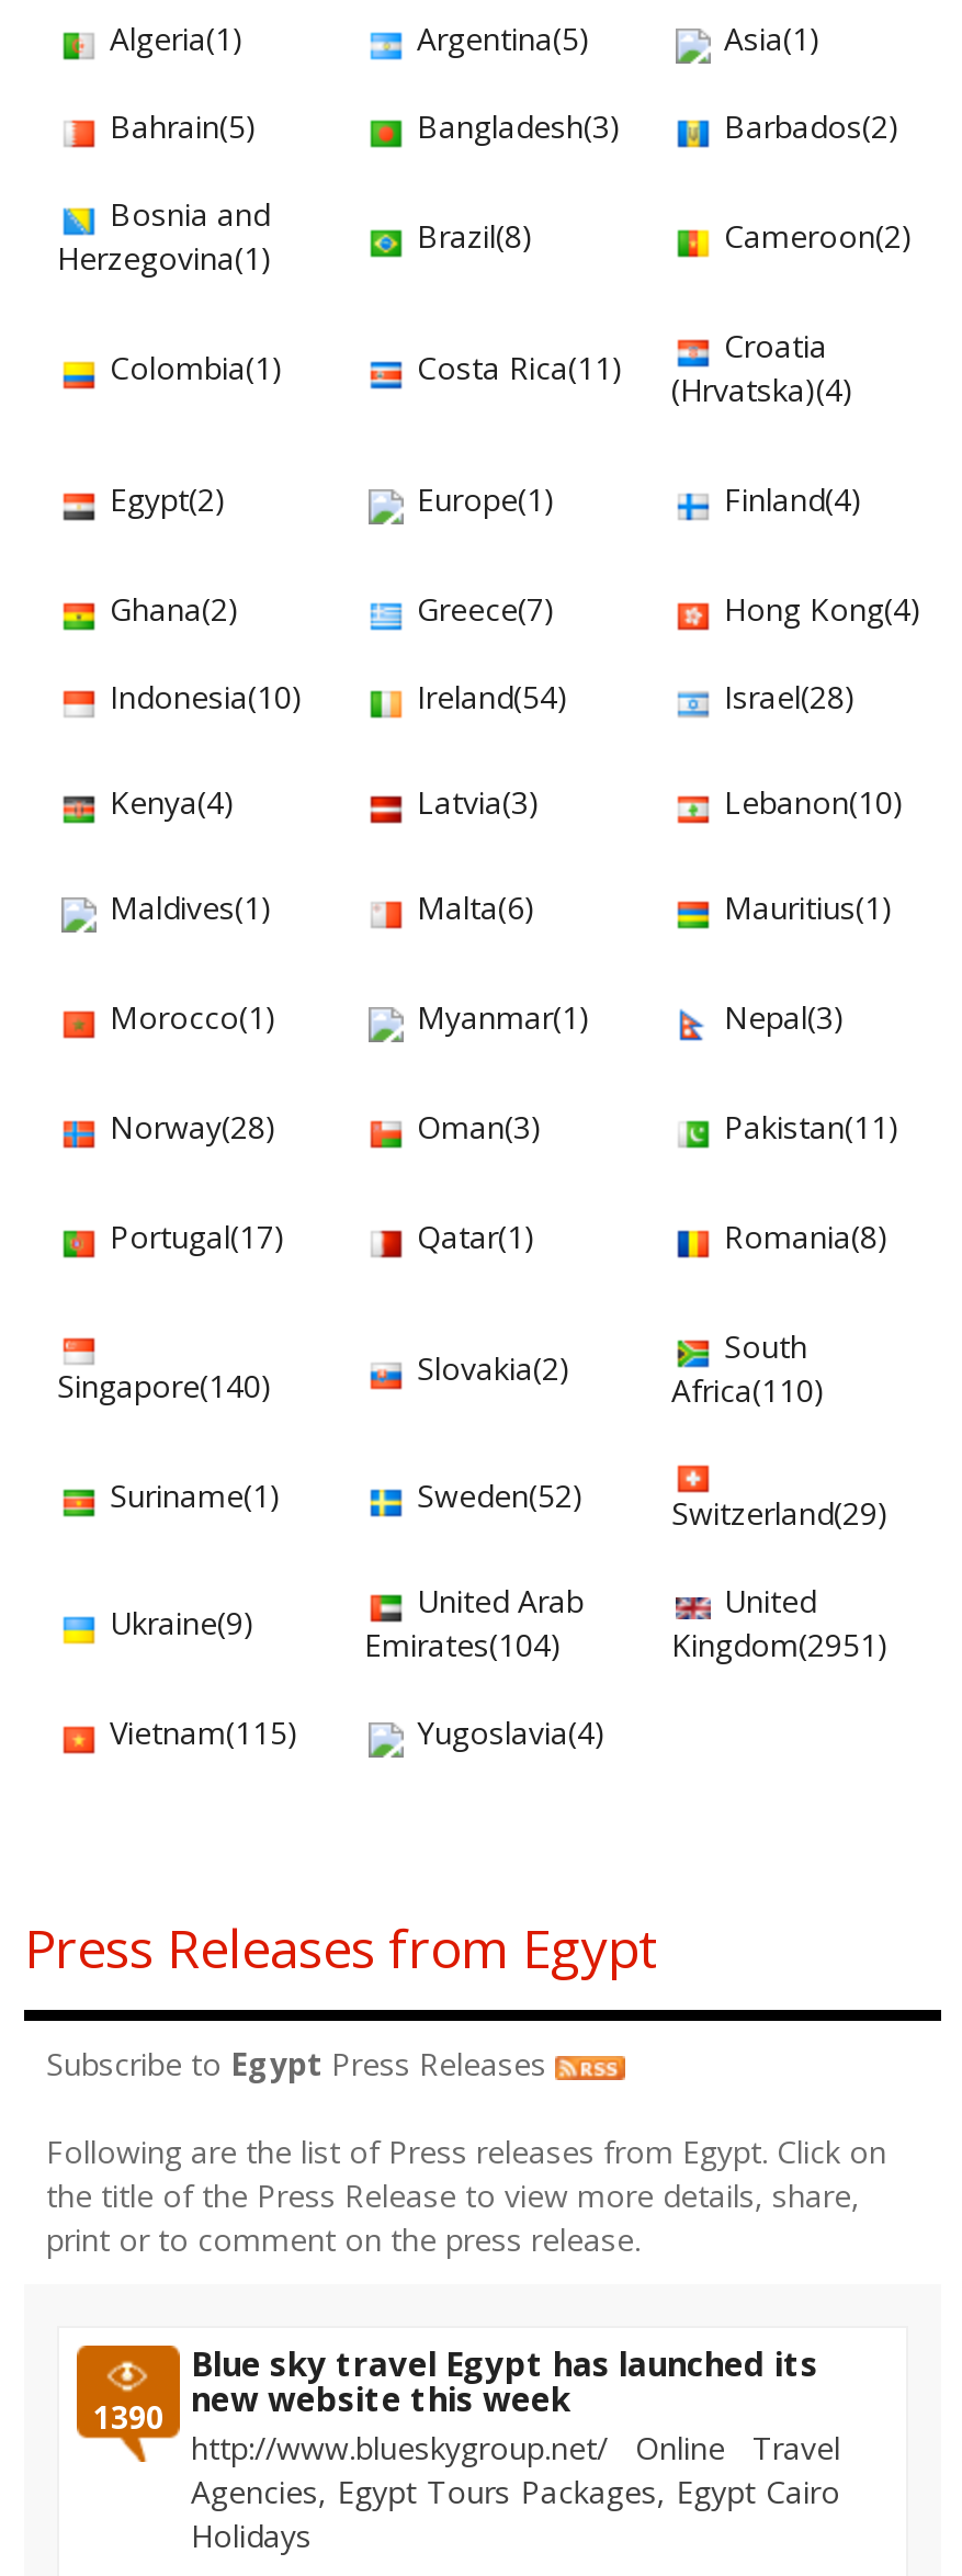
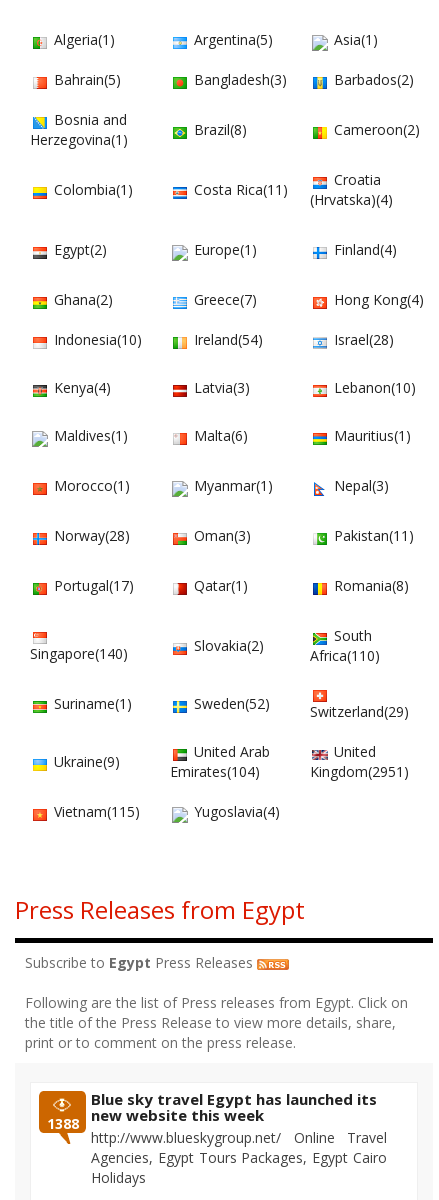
- 1390 new website this week
+ 1388 new website this week
